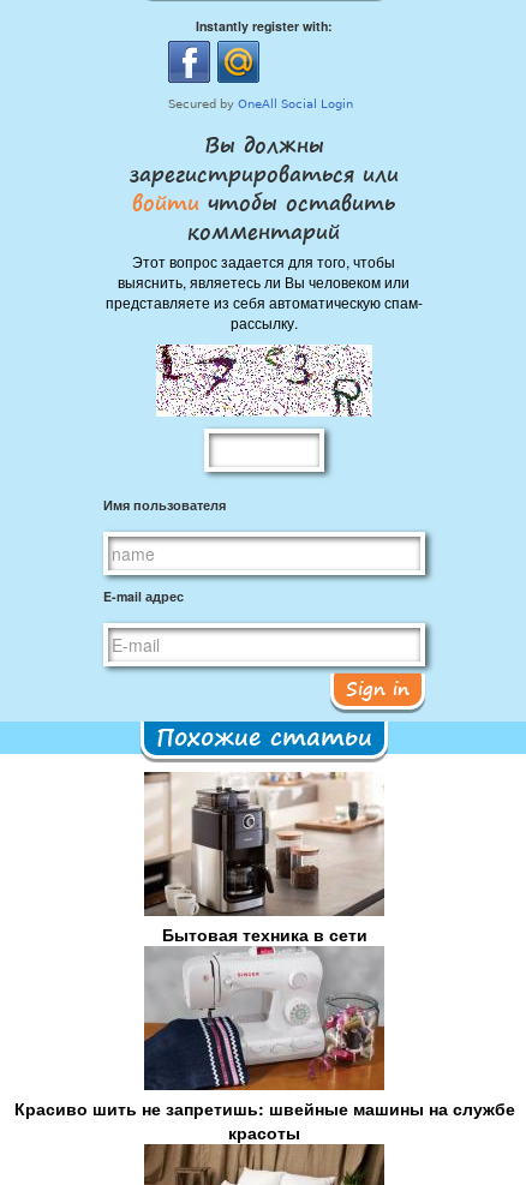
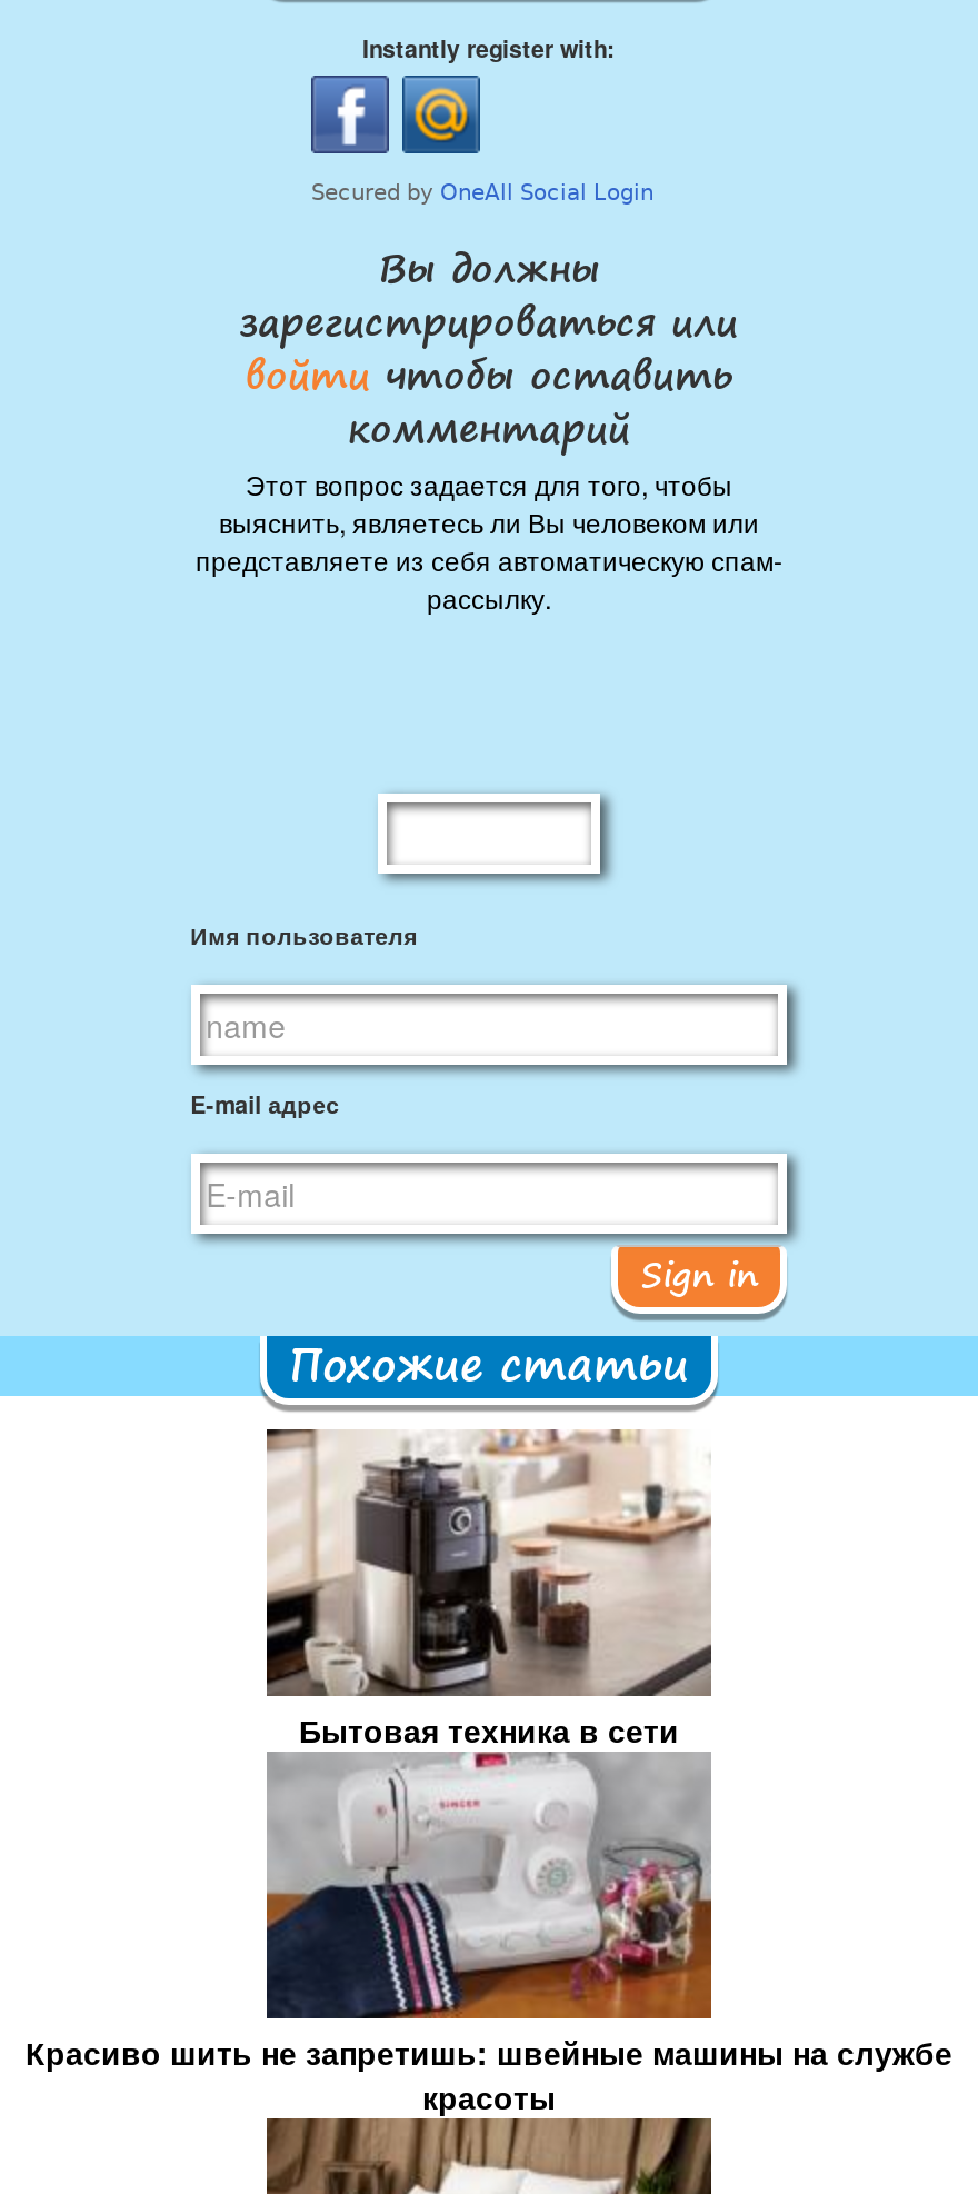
- [image]
